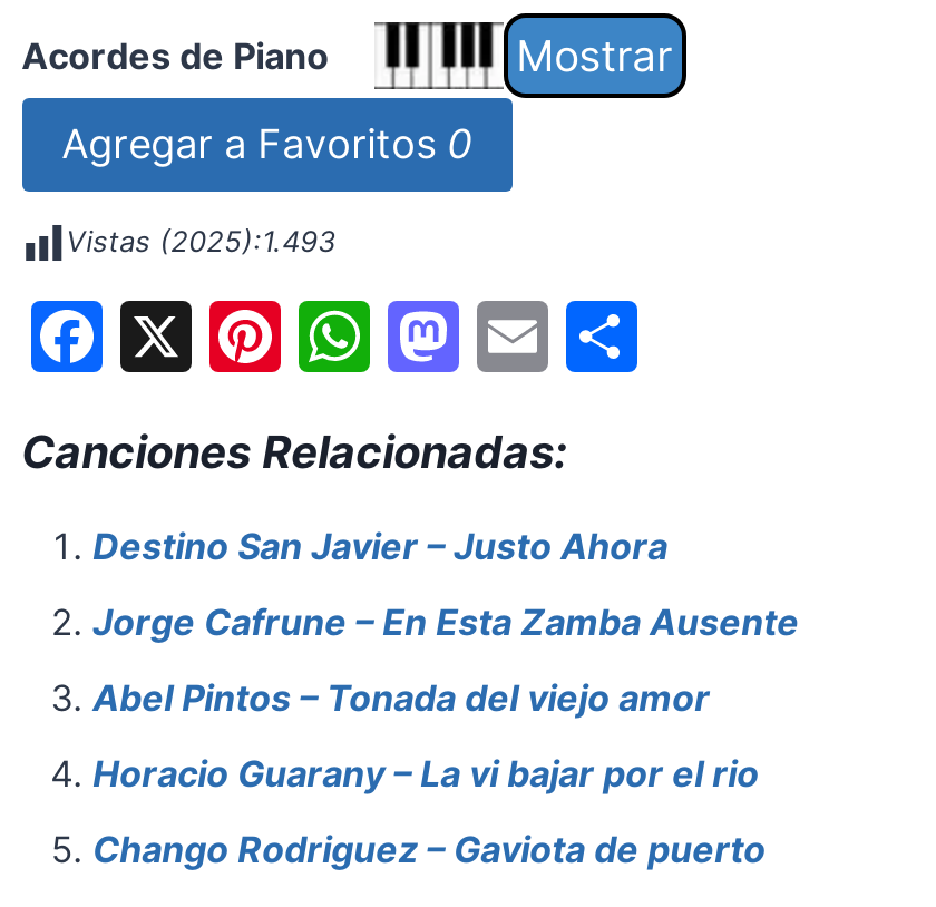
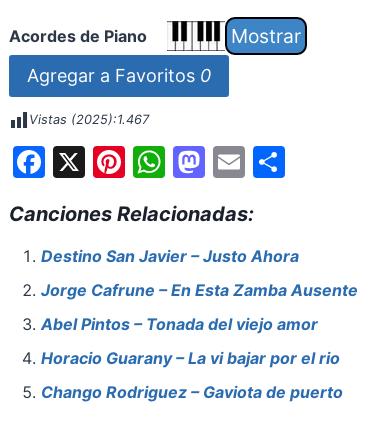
- Vistas (2025):1.493
+ Vistas (2025):1.467
